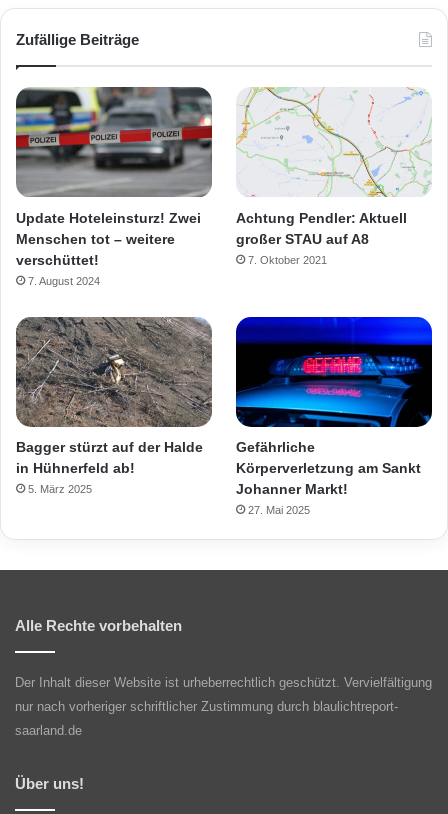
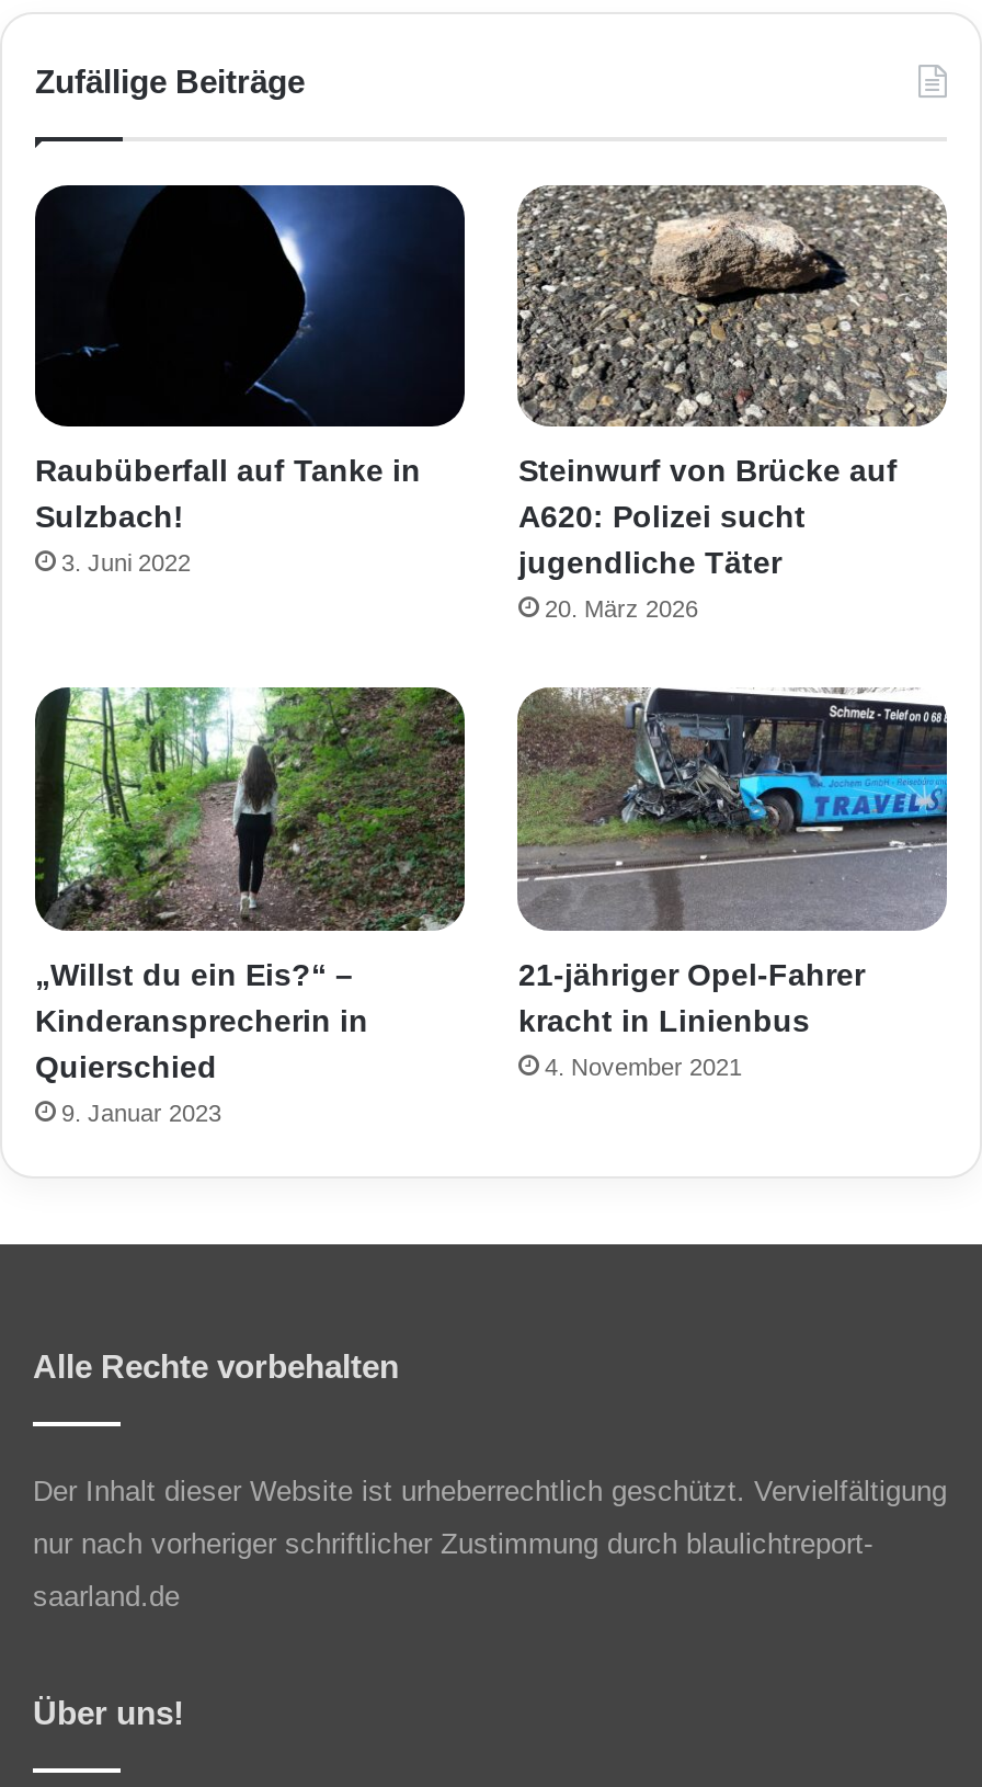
- [image]
- Update Hoteleinsturz! Zwei
- Menschen tot – weitere
- verschüttet!
- 7. August 2024
+ [image]
+ Raubüberfall auf Tanke in
+ Sulzbach!
+ 3. Juni 2022

- [image]
- Achtung Pendler: Aktuell
- großer STAU auf A8
- 7. Oktober 2021
+ [image]
+ Steinwurf von Brücke auf
+ A620: Polizei sucht
+ jugendliche Täter
+ 20. März 2026

- [image]
- Bagger stürzt auf der Halde
- in Hühnerfeld ab!
- 5. März 2025
+ [image]
+ „Willst du ein Eis?“ –
+ Kinderansprecherin in
+ Quierschied
+ 9. Januar 2023

- [image]
- Gefährliche
- Körperverletzung am Sankt
- Johanner Markt!
- 27. Mai 2025
+ [image]
+ 21-jähriger Opel-Fahrer
+ kracht in Linienbus
+ 4. November 2021
